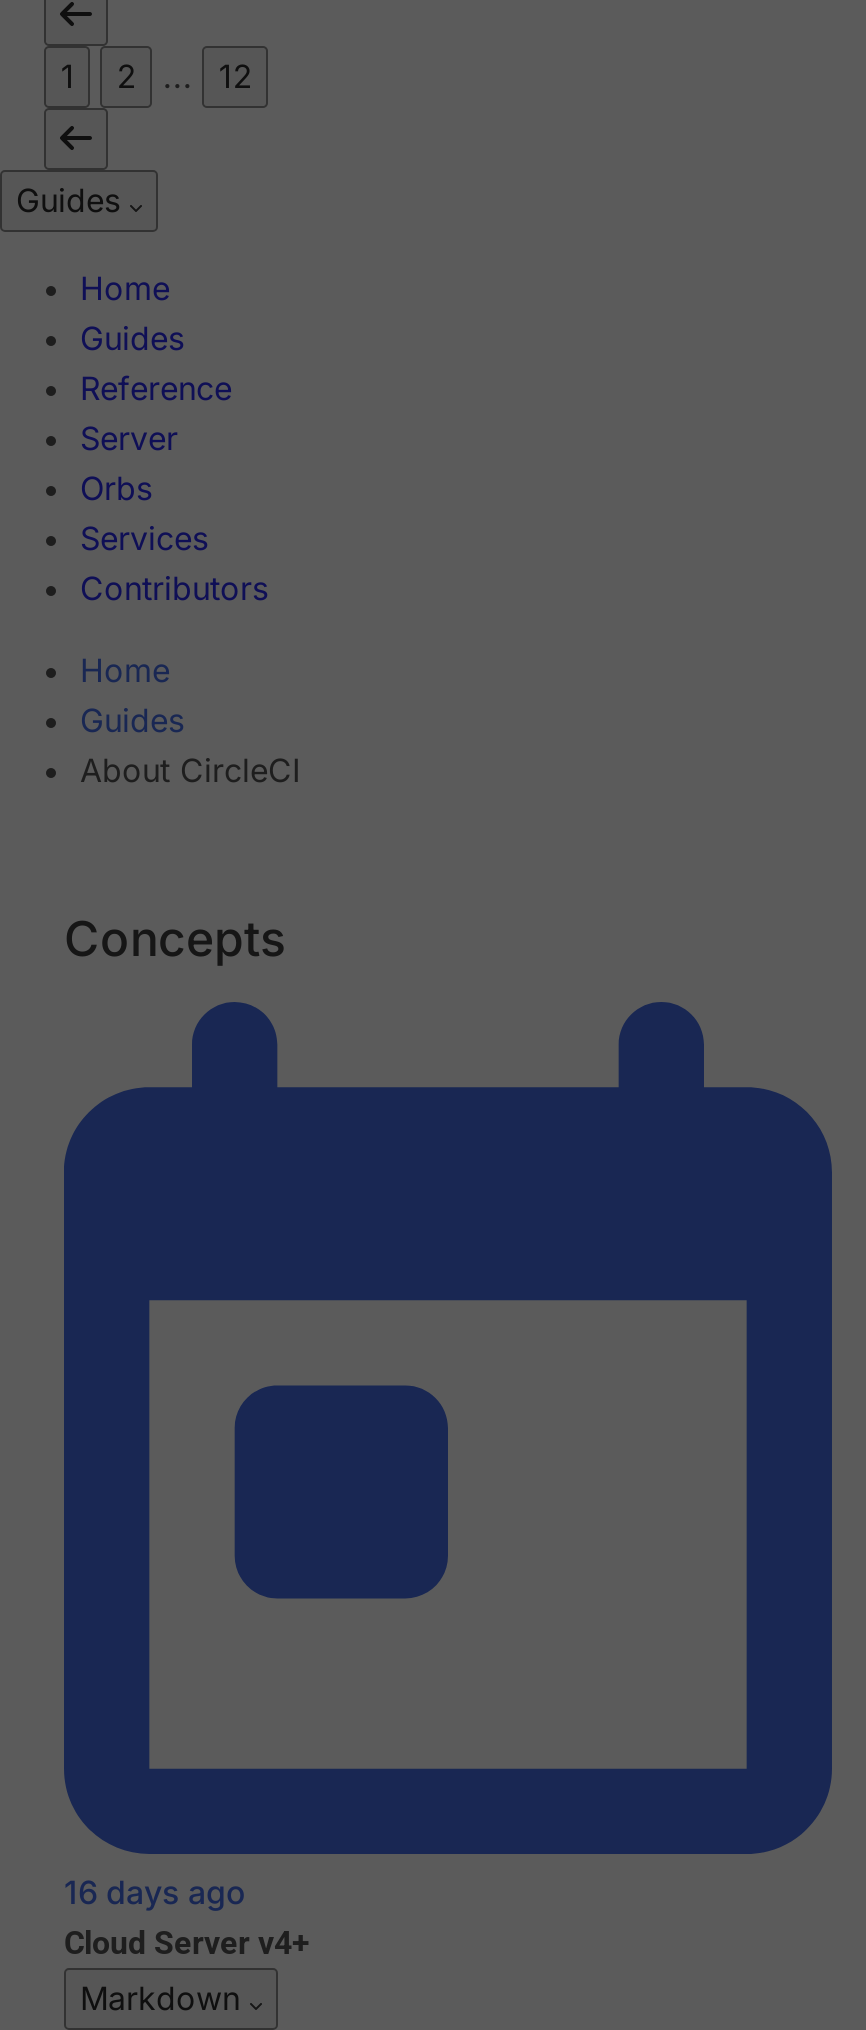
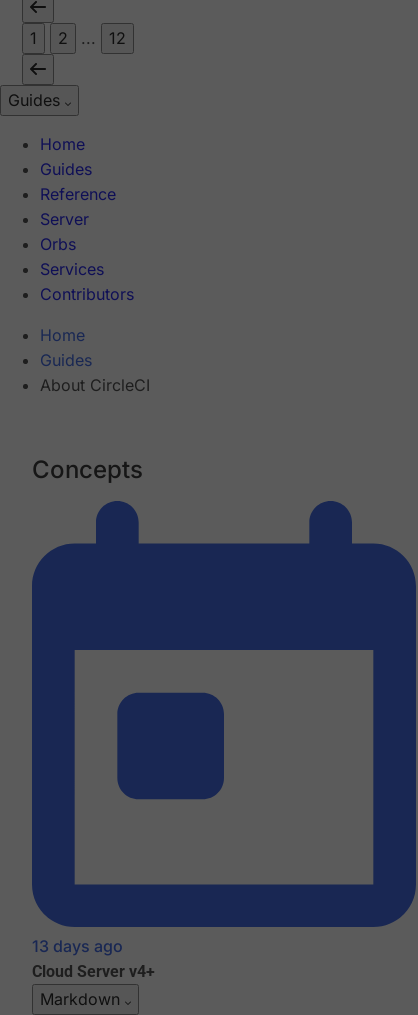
- 16 days ago
+ 13 days ago
